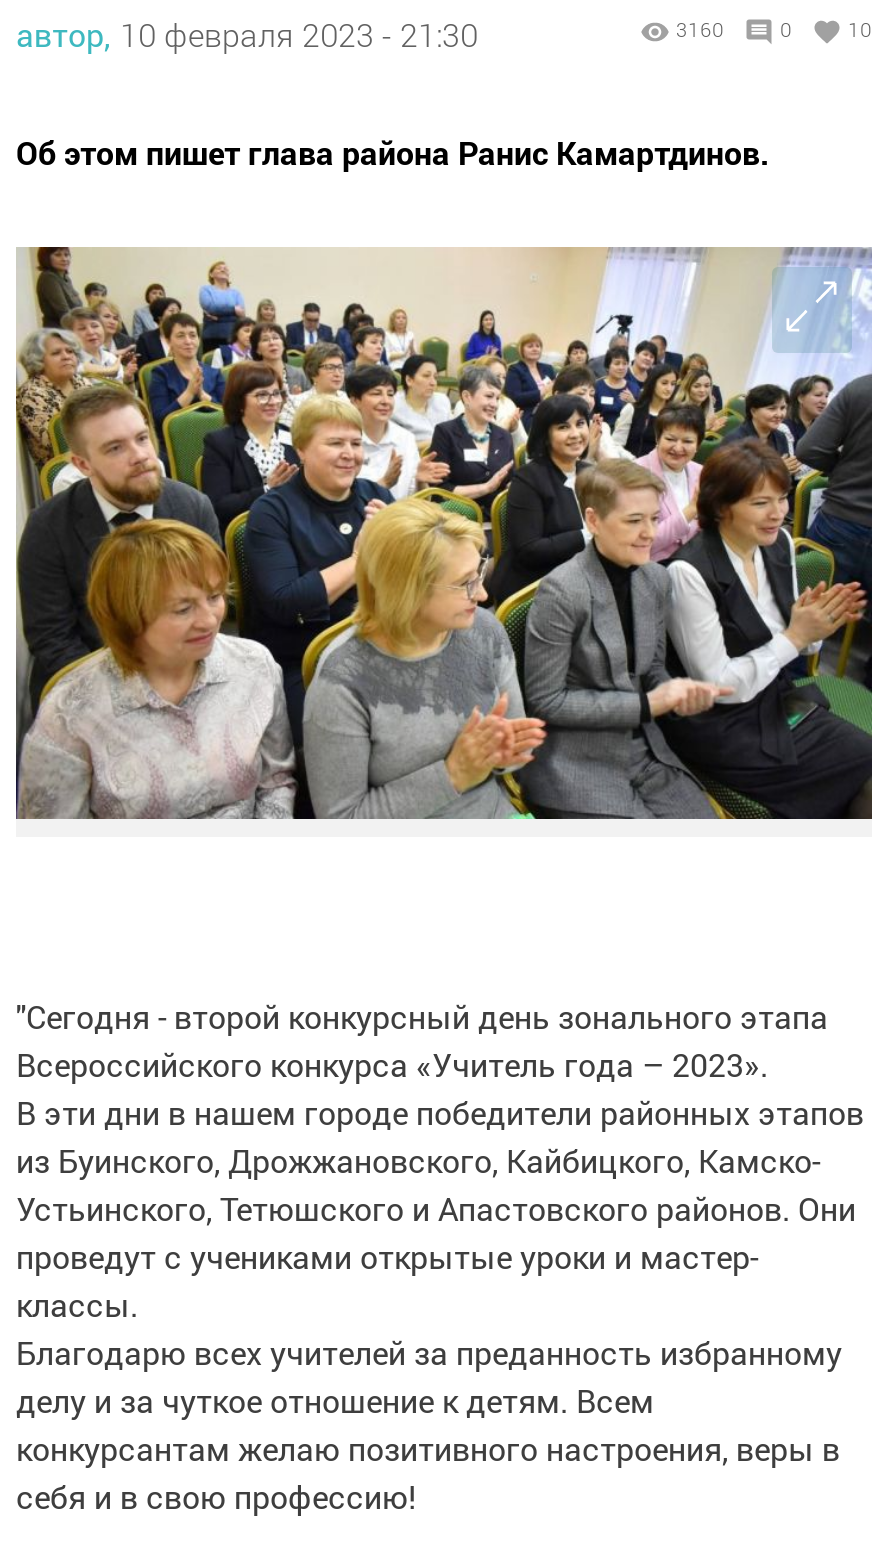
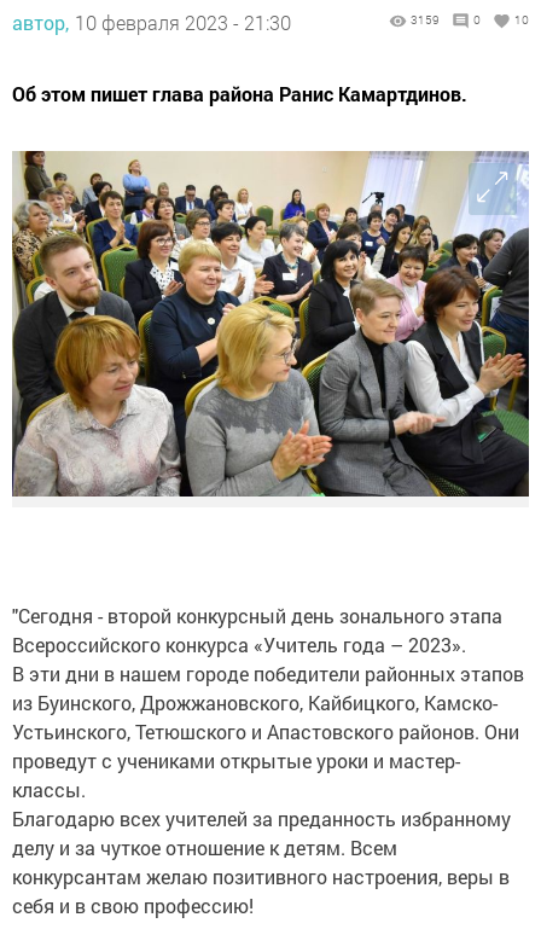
- 3160
+ 3159
